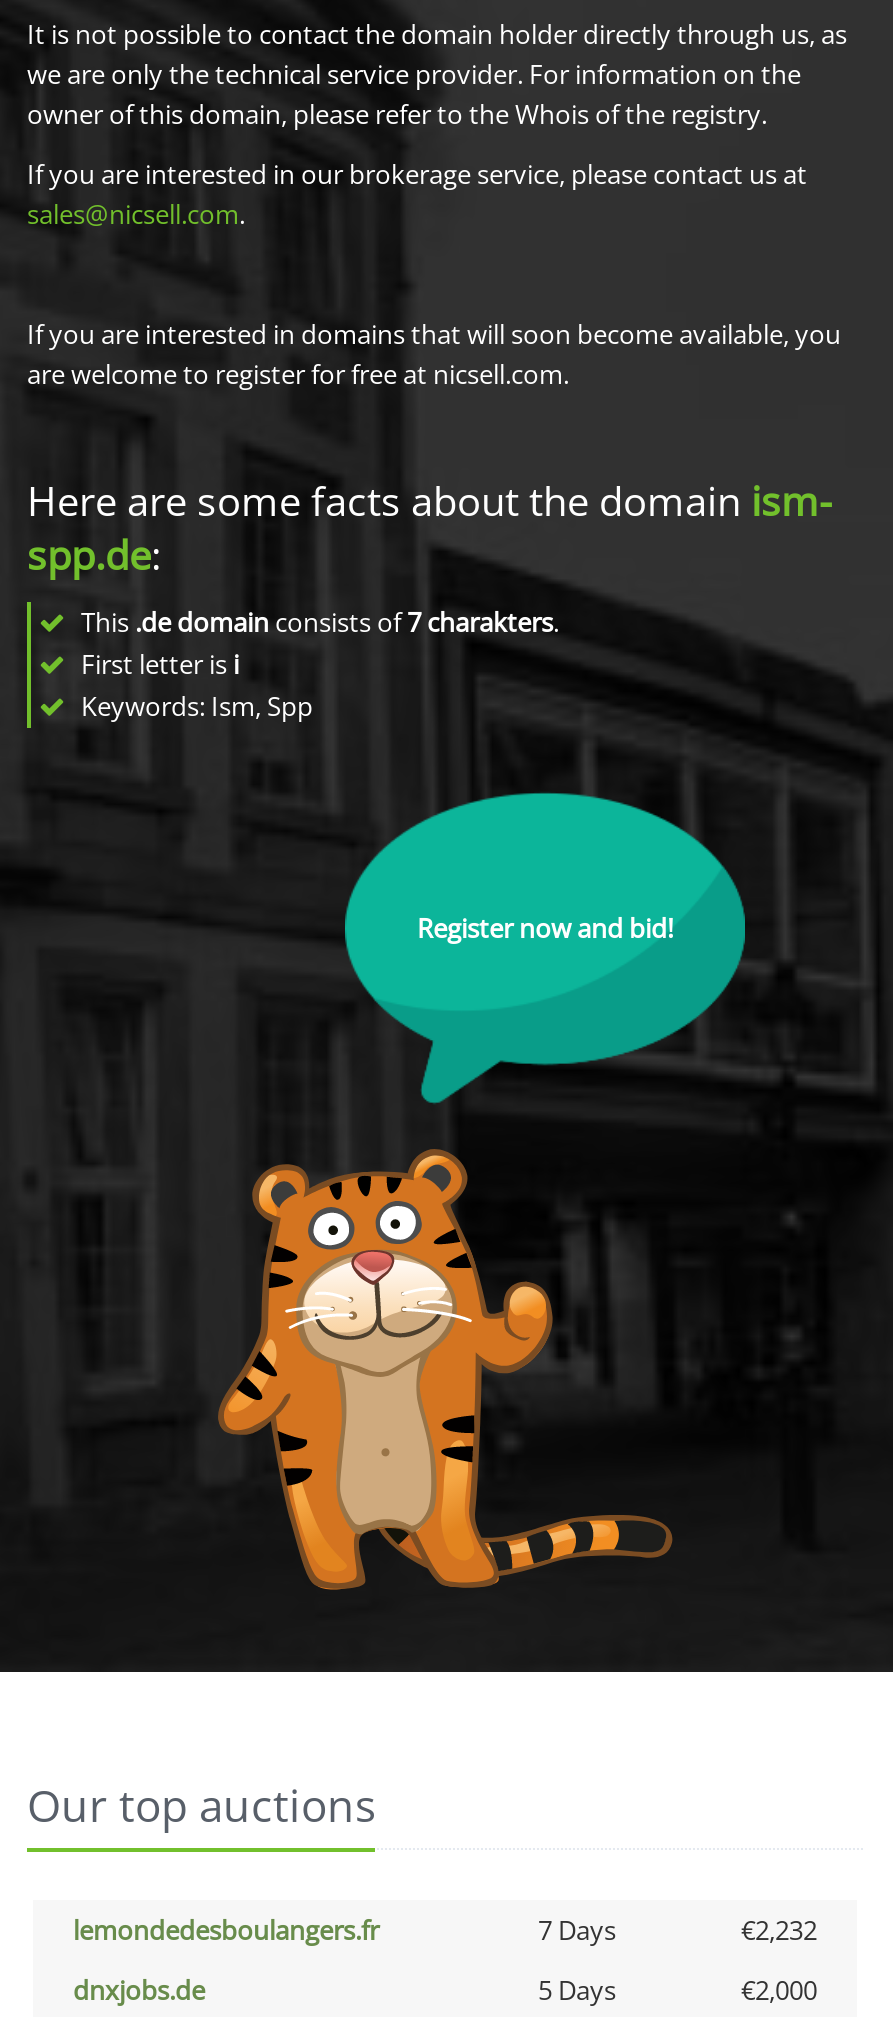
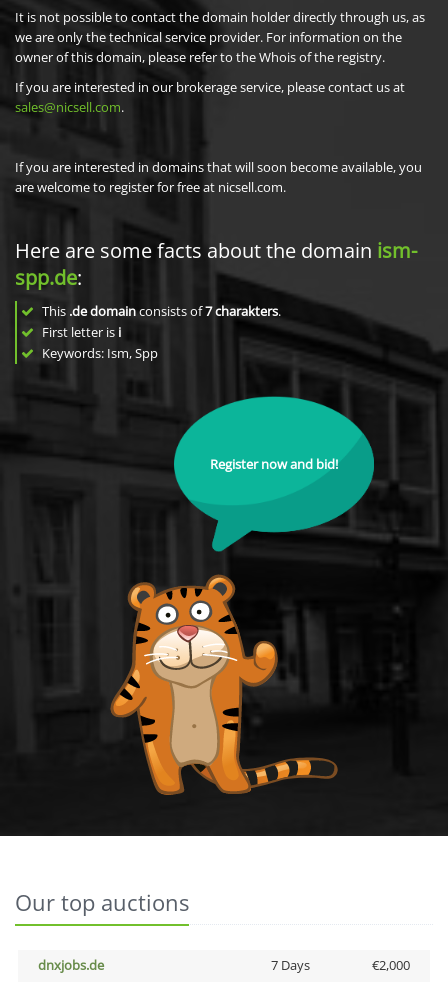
- lemondedesboulangers.fr
- 7 Days
- €2,232

- 5 Days
+ 7 Days
